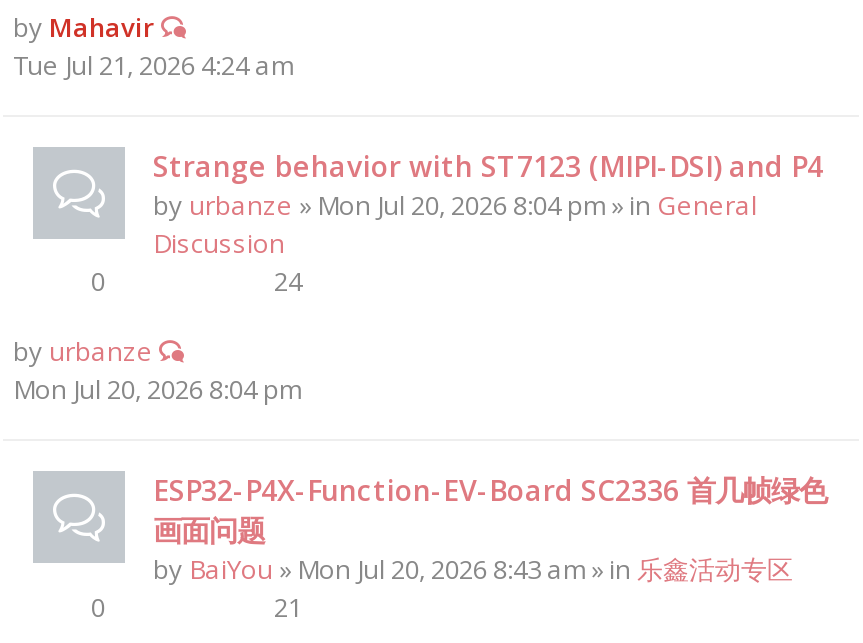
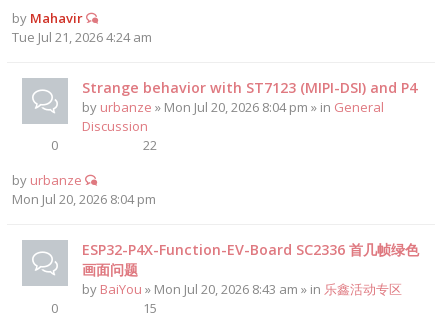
- 24
+ 22

- 21
+ 15
